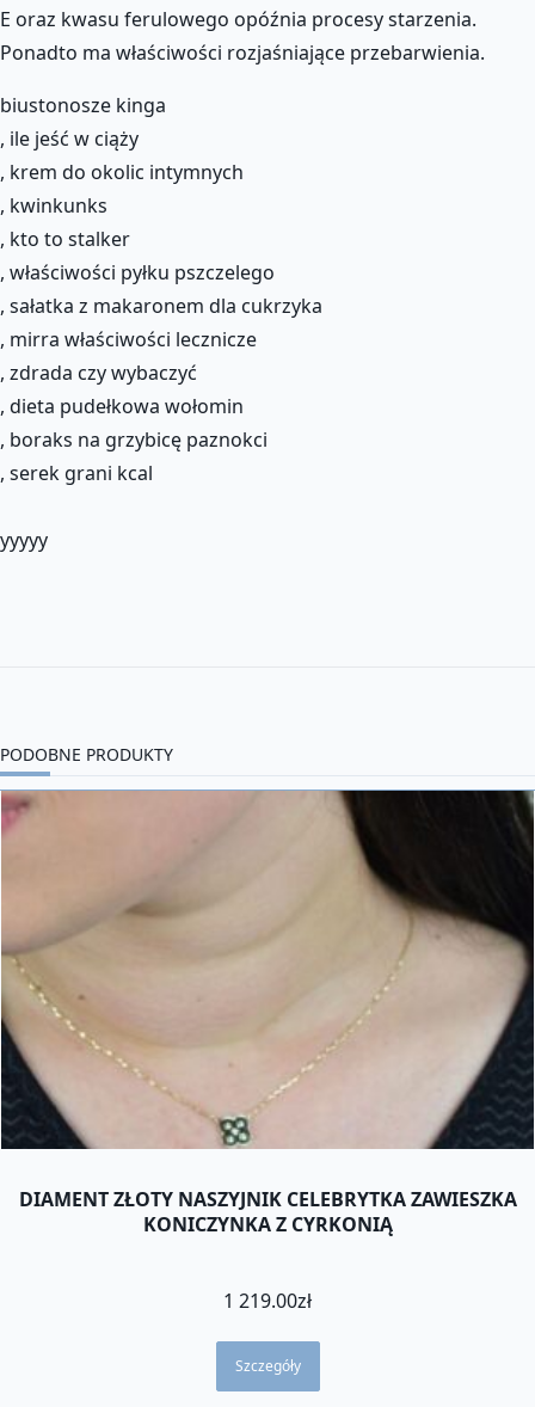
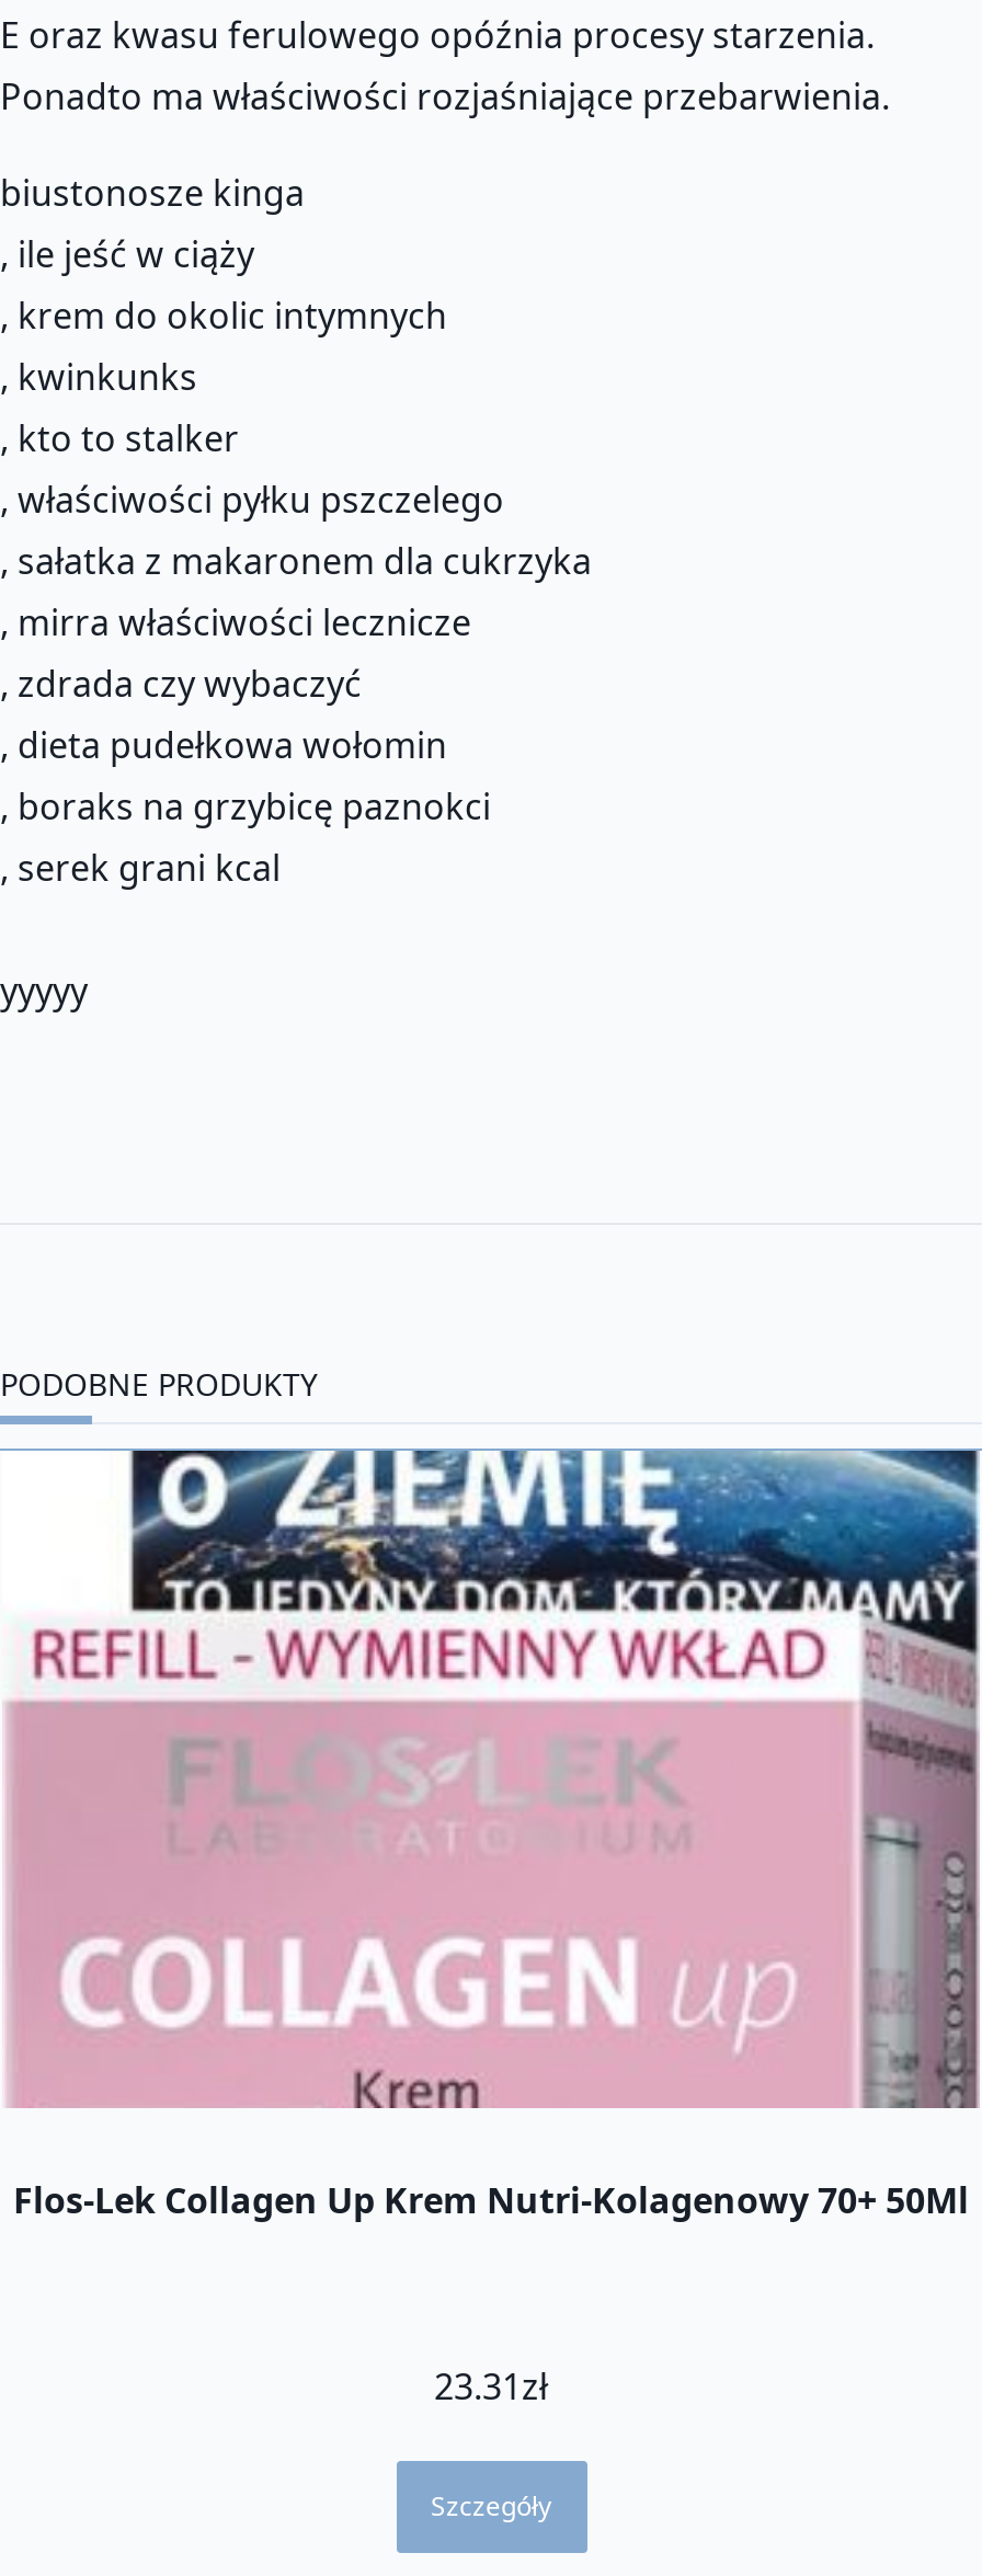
- [image]
- DIAMENT ZŁOTY NASZYJNIK CELEBRYTKA ZAWIESZKA
- KONICZYNKA Z CYRKONIĄ
+ [image]
+ Flos-Lek Collagen Up Krem Nutri-Kolagenowy 70+ 50Ml

- 1 219.00zł
+ 23.31zł
